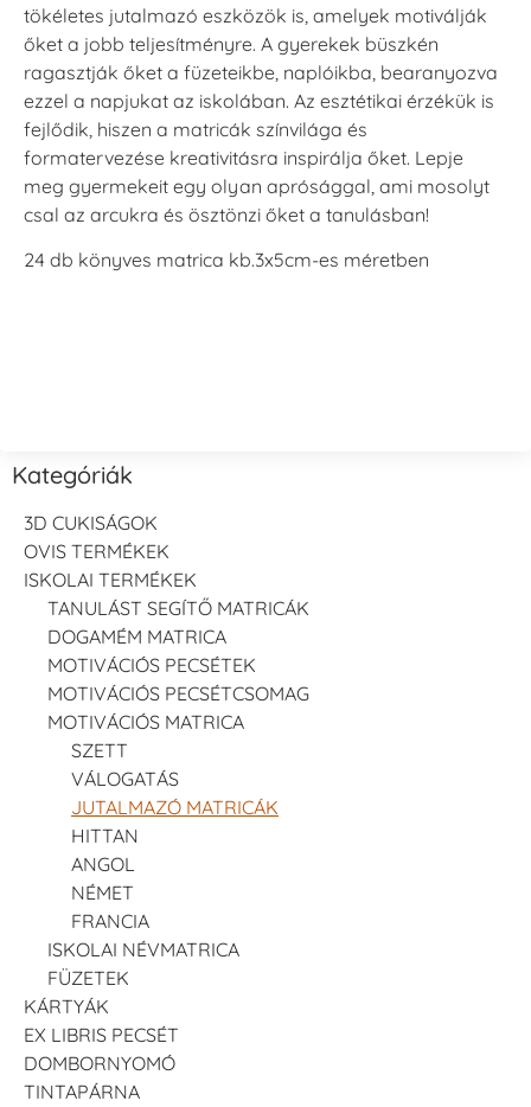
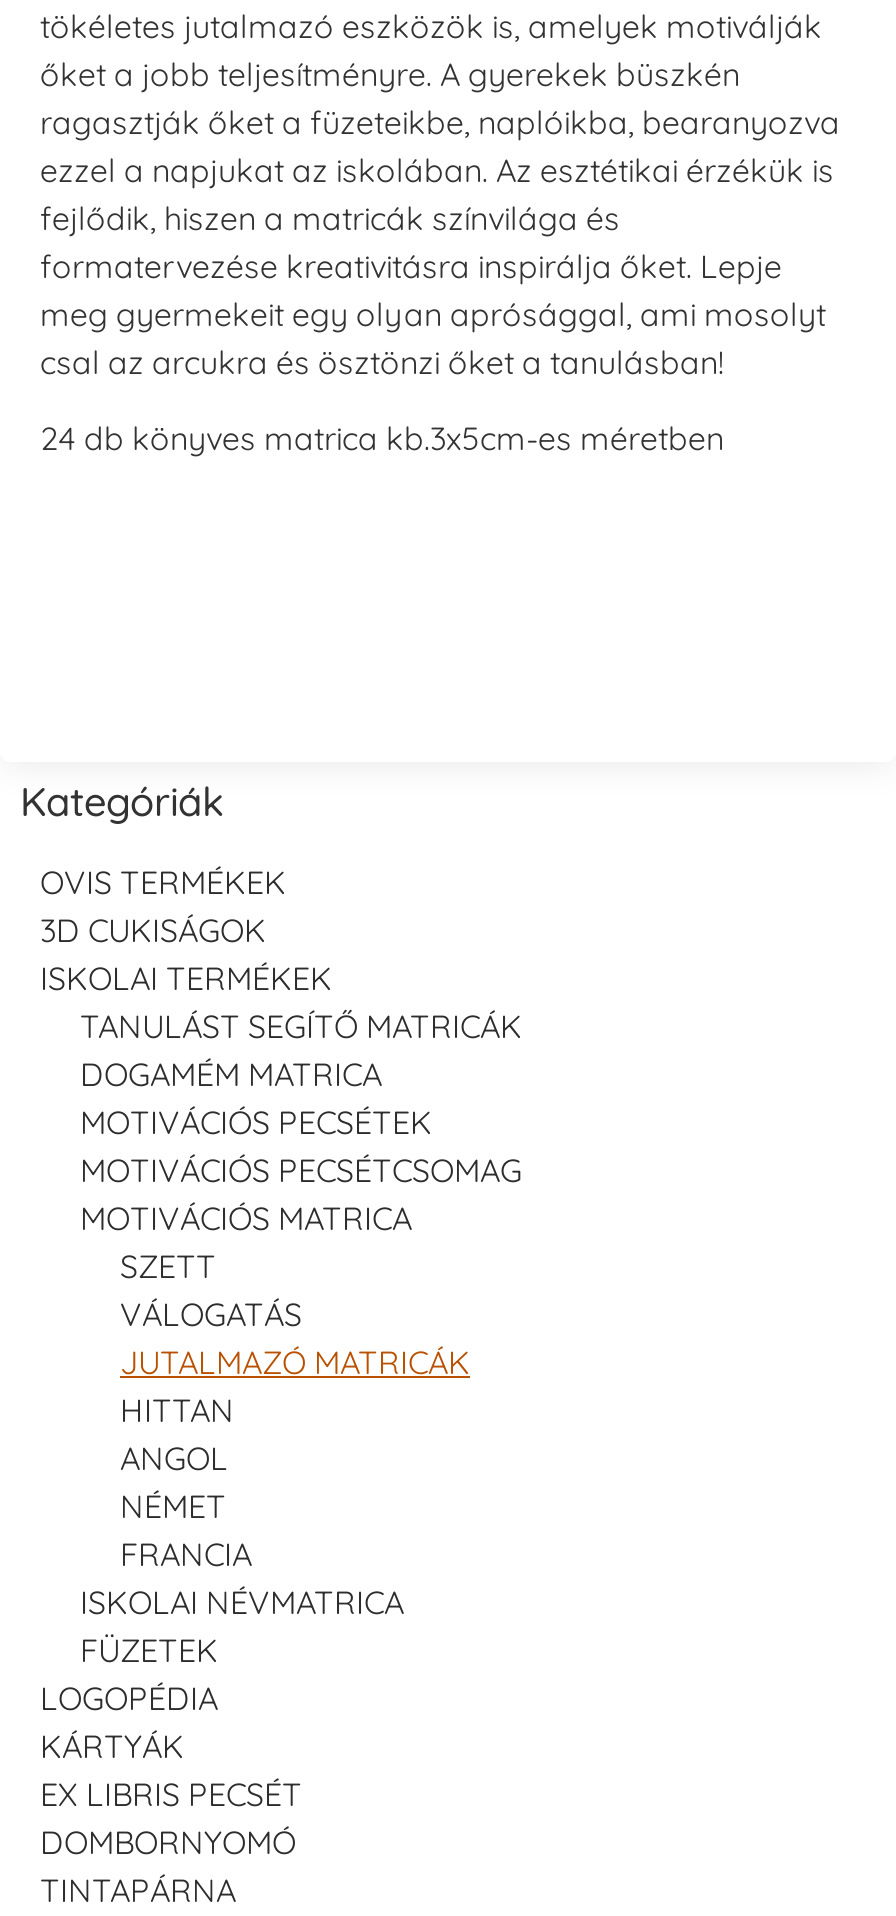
moved up: OVIS TERMÉKEK

+ LOGOPÉDIA
